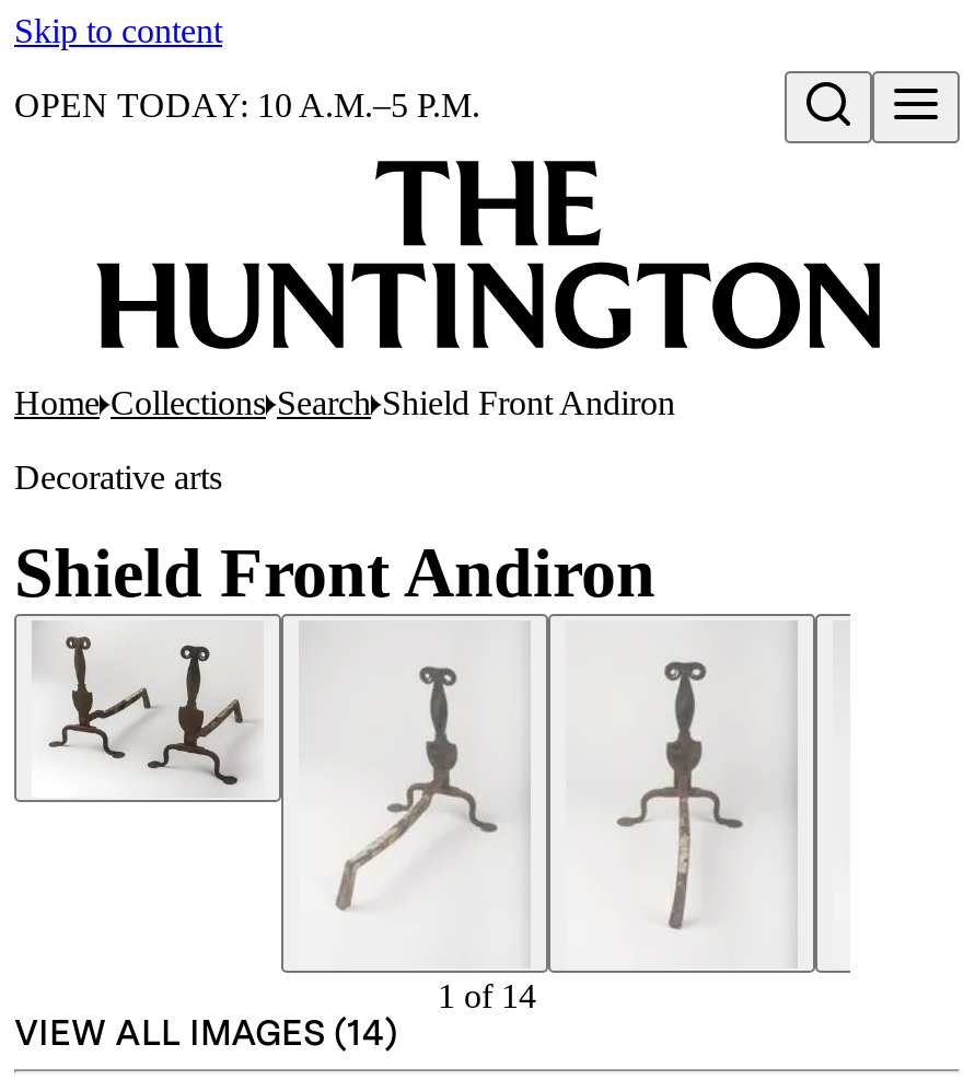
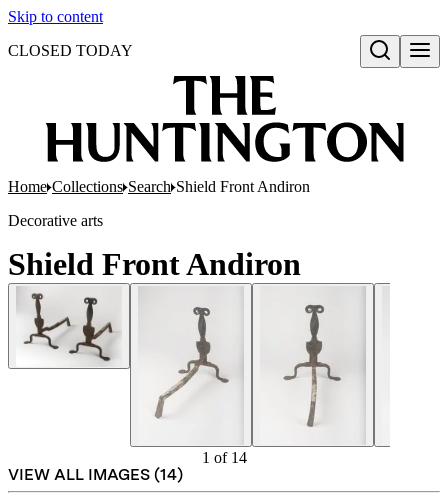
- OPEN TODAY: 10 A.M.–5 P.M.
+ CLOSED TODAY
